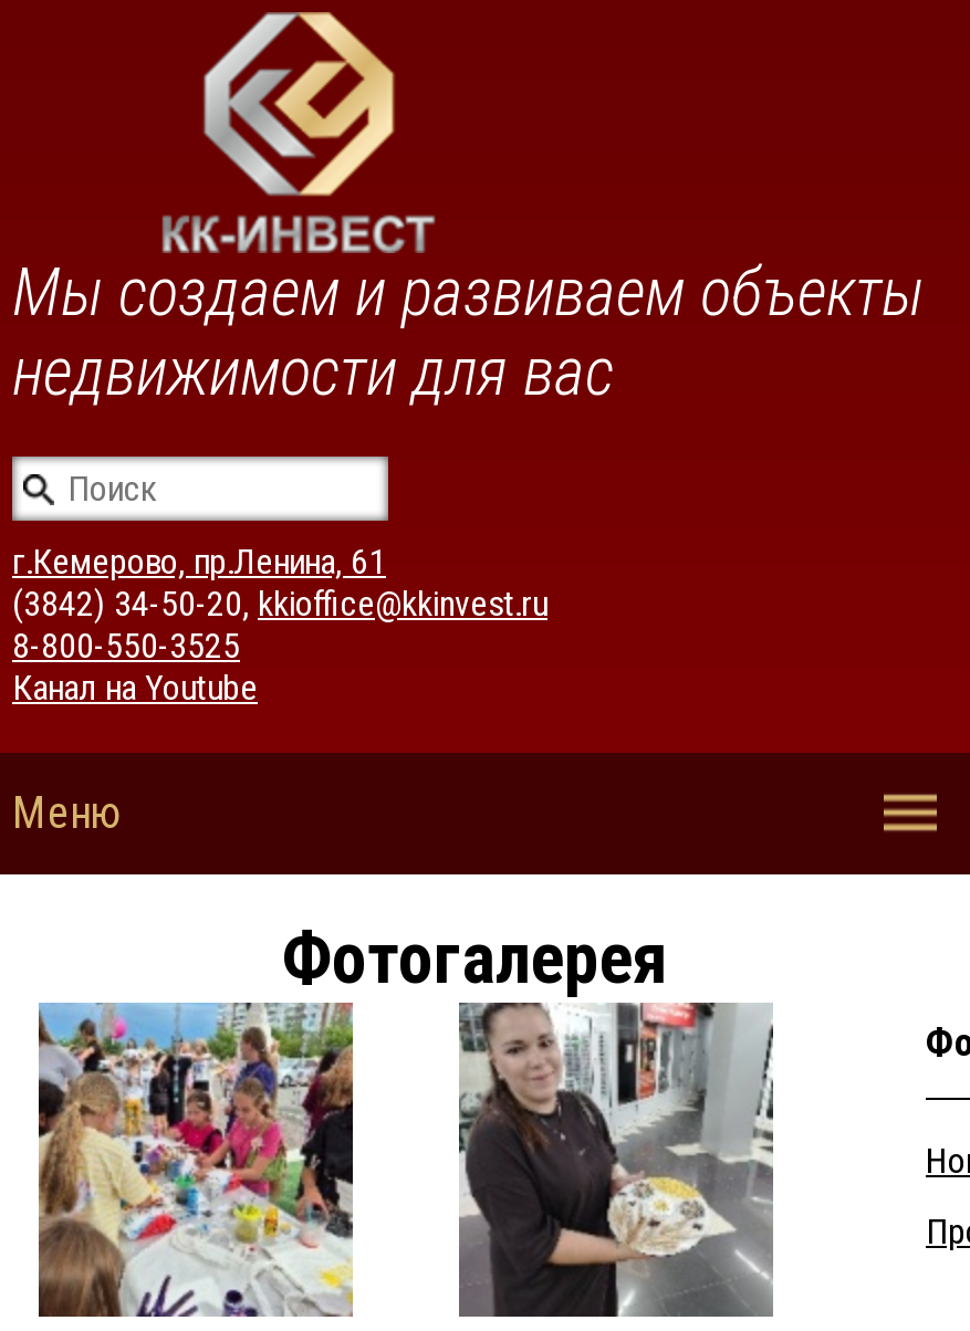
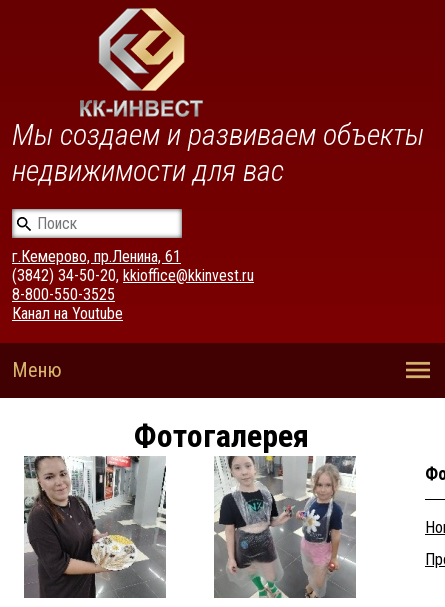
- [image]
+ [image]

- [image]
+ [image]
